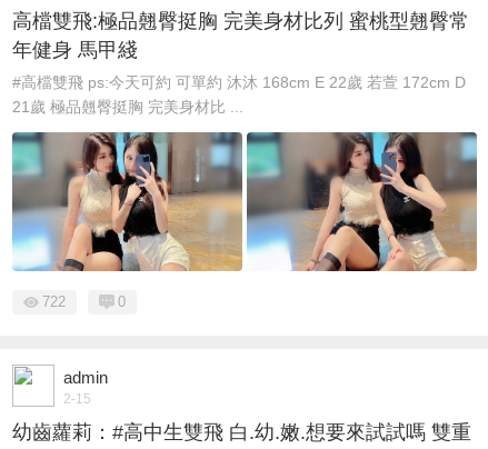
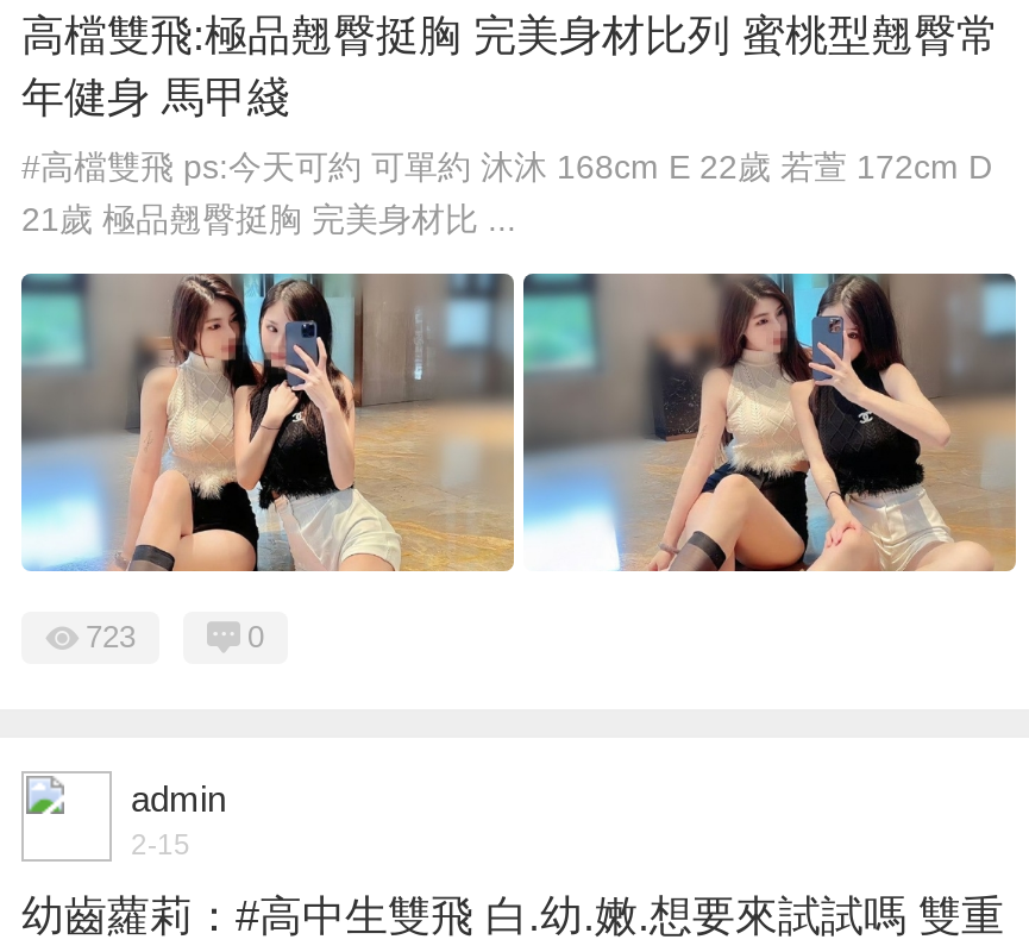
- 722
+ 723
